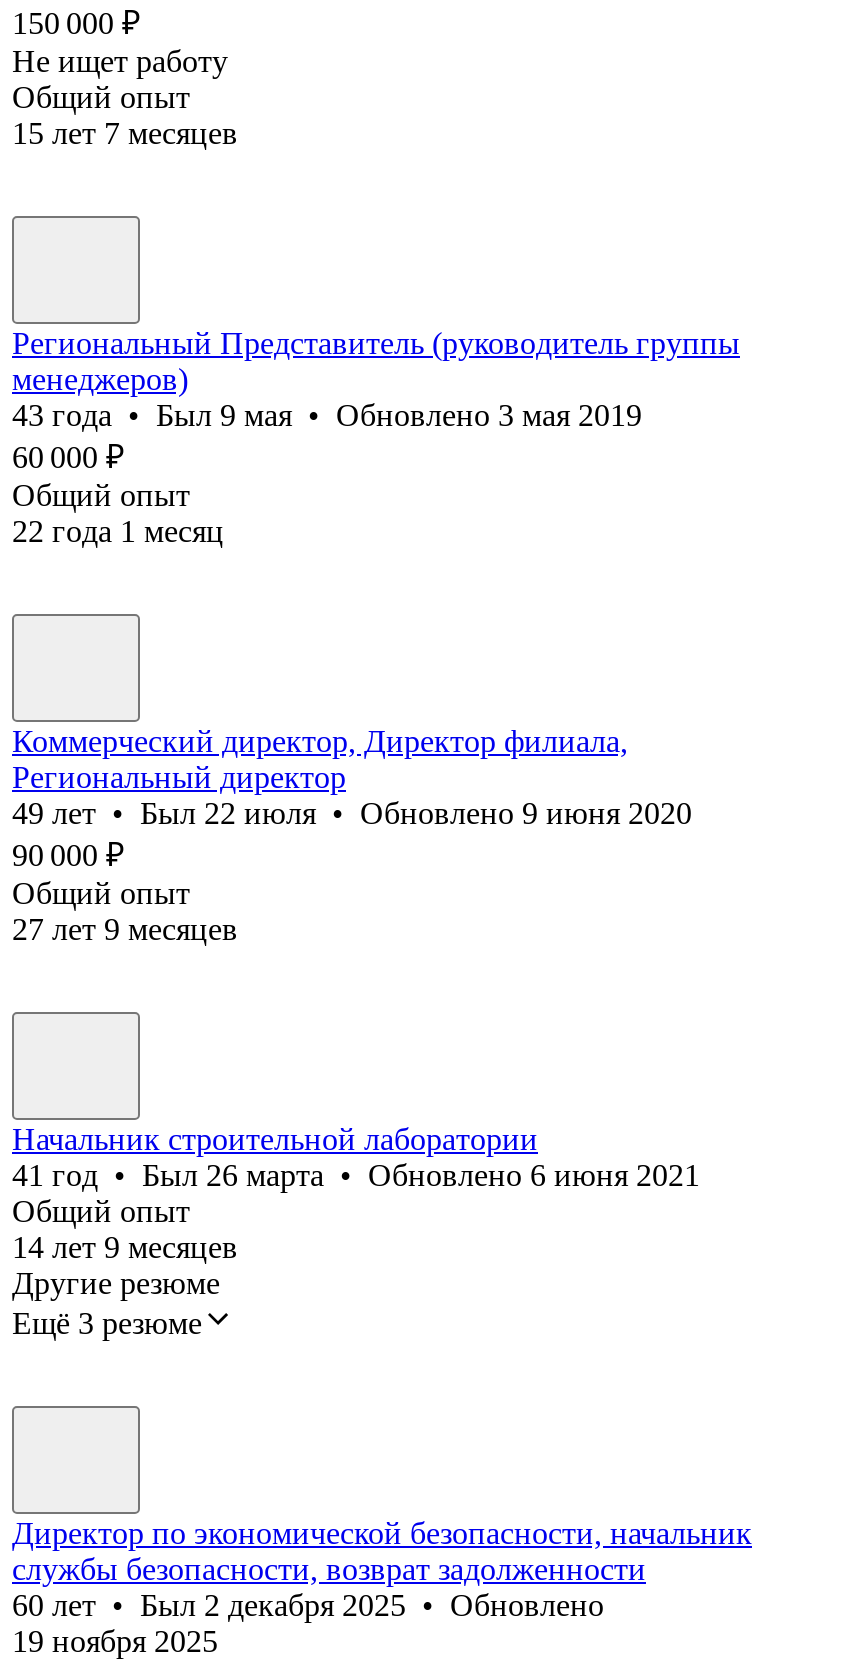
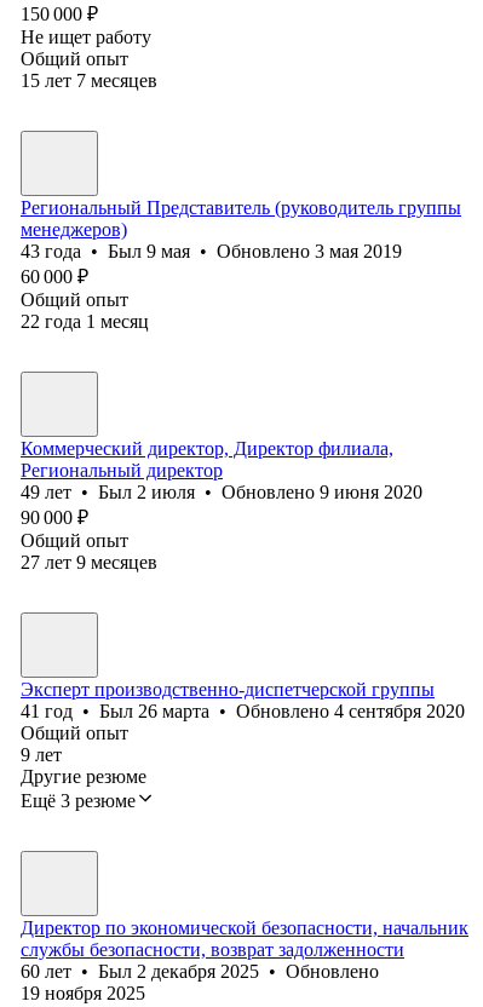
- 49 лет • Был 22 июля • Обновлено 9 июня 2020
+ 49 лет • Был 2 июля • Обновлено 9 июня 2020

- Начальник строительной лаборатории
- 41 год • Был 26 марта • Обновлено 6 июня 2021
+ Эксперт производственно-диспетчерской группы
+ 41 год • Был 26 марта • Обновлено 4 сентября 2020

- 14 лет 9 месяцев
+ 9 лет
